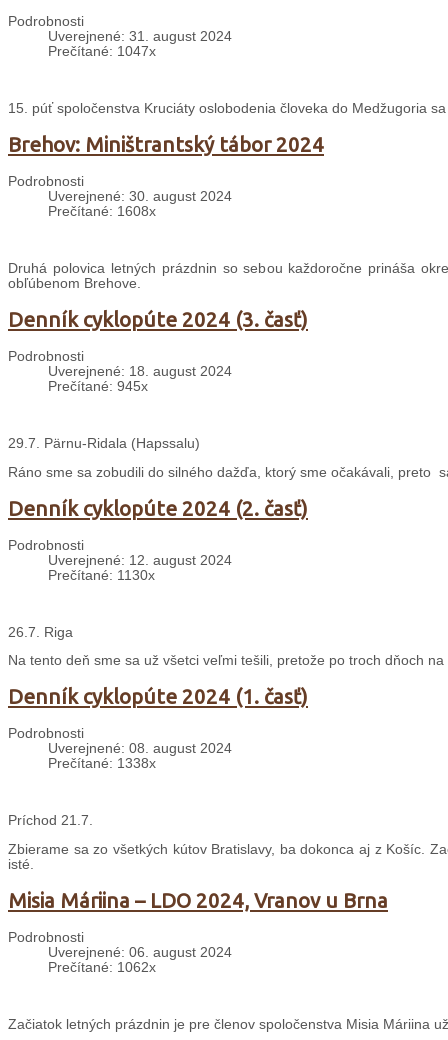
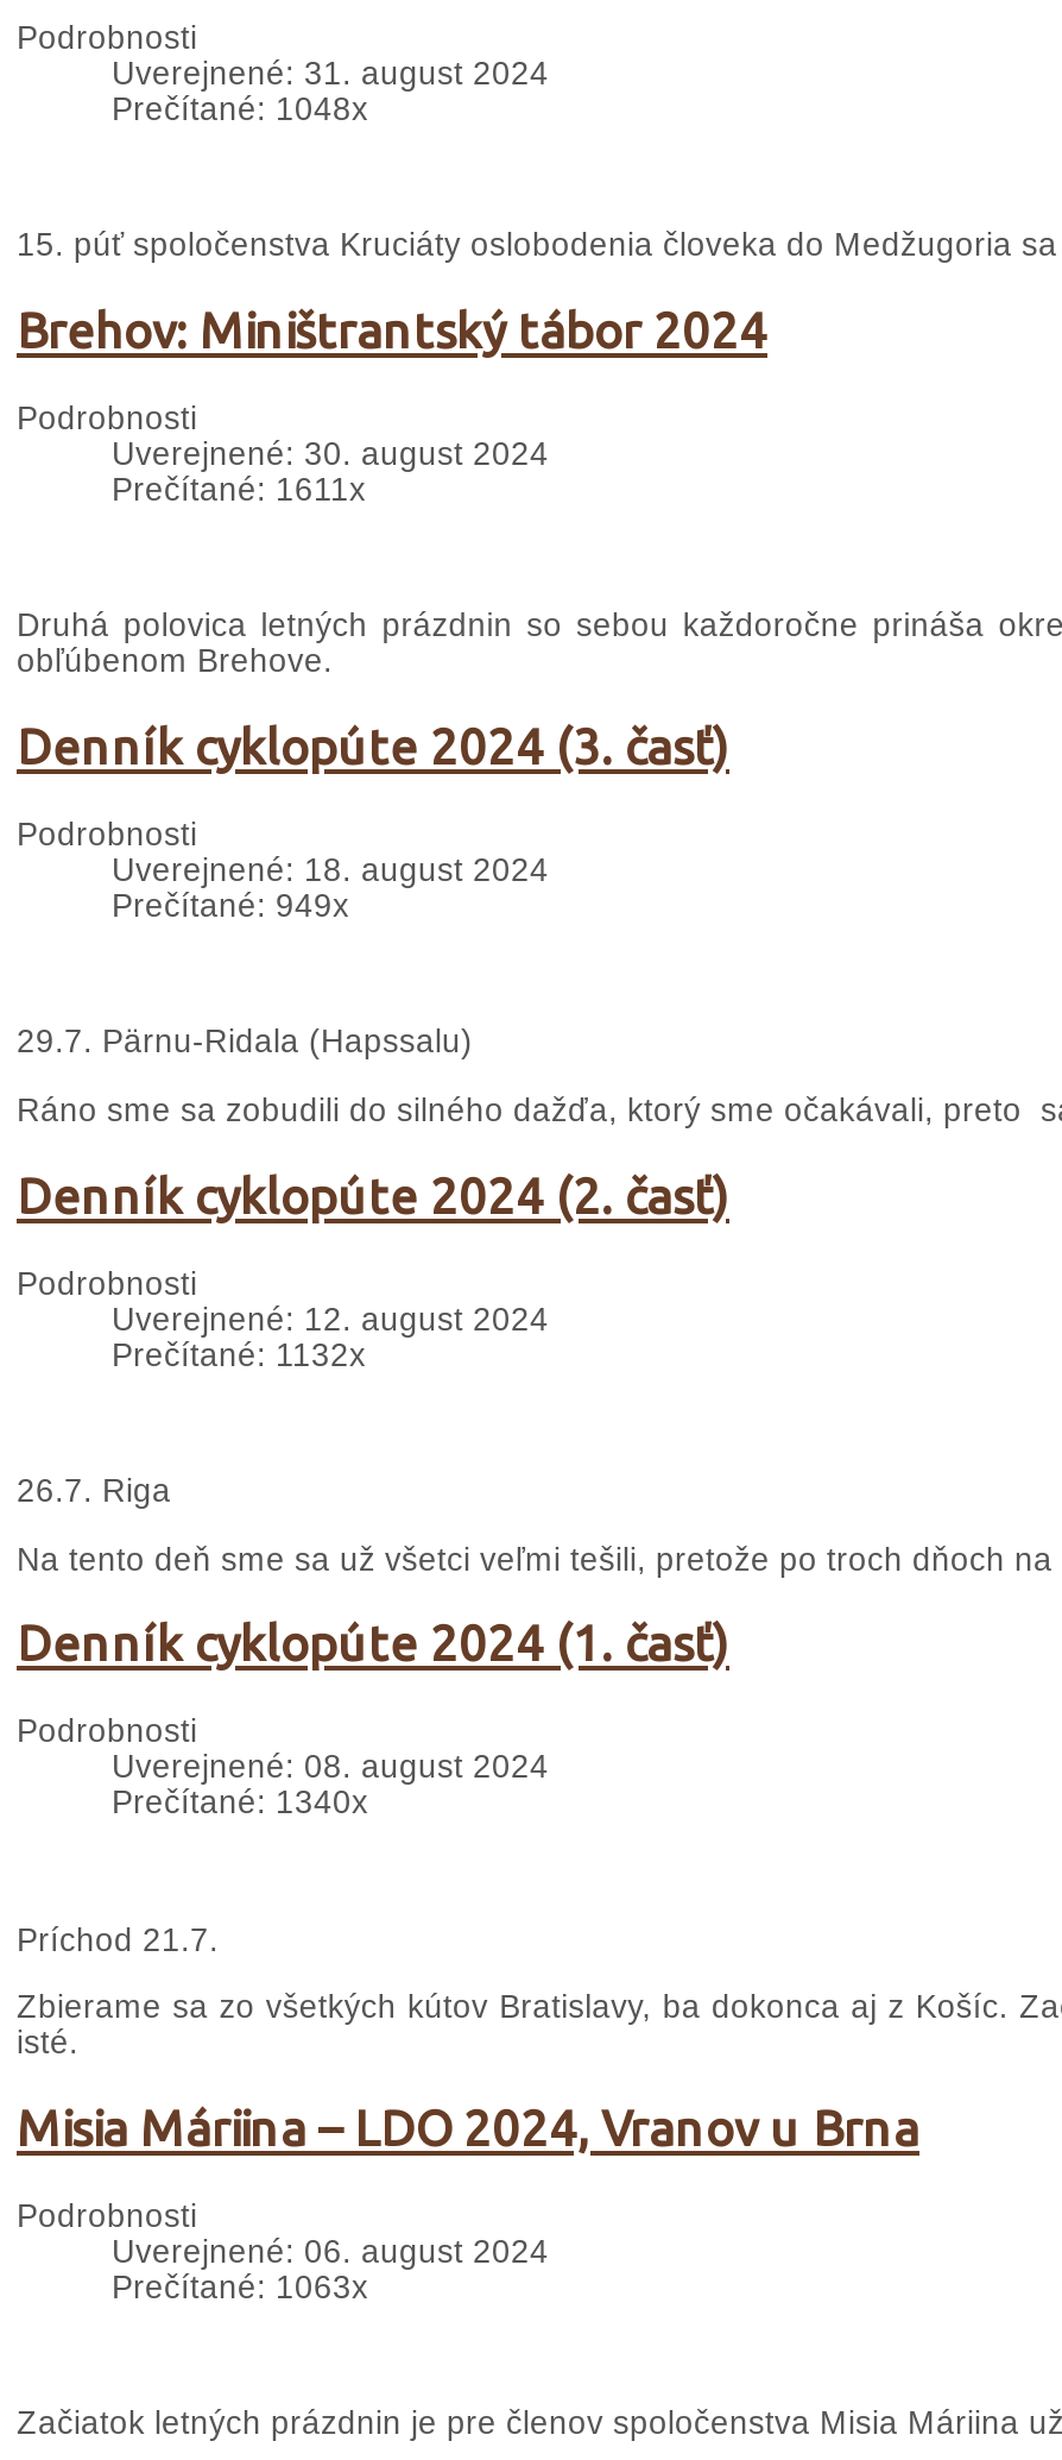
- Prečítané: 1047x
+ Prečítané: 1048x

- Prečítané: 1608x
+ Prečítané: 1611x

- Prečítané: 945x
+ Prečítané: 949x

- Prečítané: 1130x
+ Prečítané: 1132x

- Prečítané: 1338x
+ Prečítané: 1340x

- Prečítané: 1062x
+ Prečítané: 1063x
